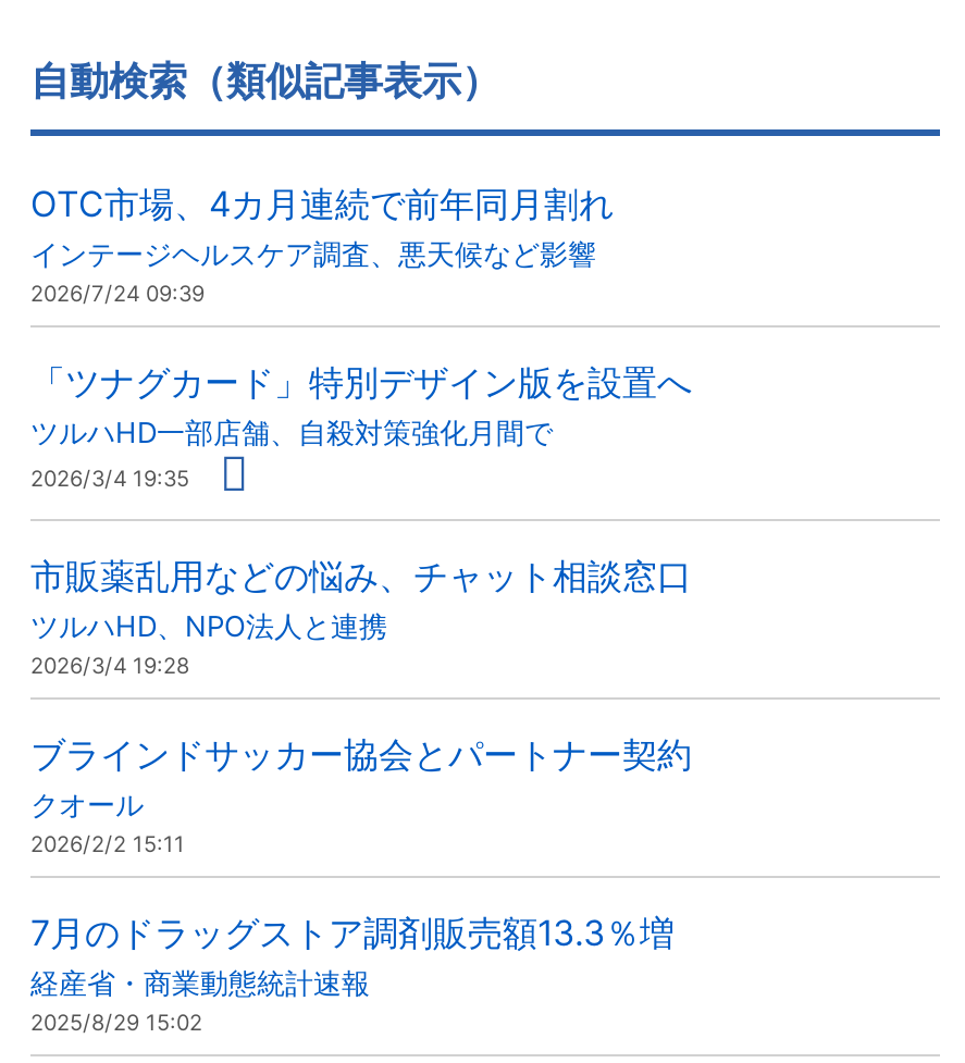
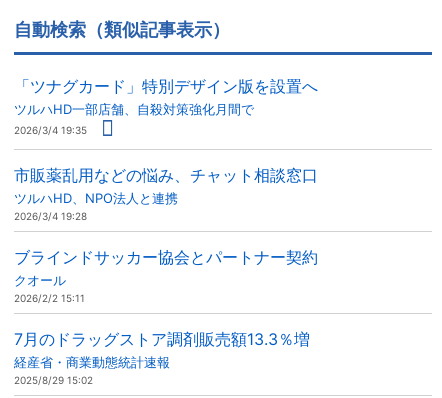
- OTC市場、4カ月連続で前年同月割れ
- インテージヘルスケア調査、悪天候など影響
- 2026/7/24 09:39
